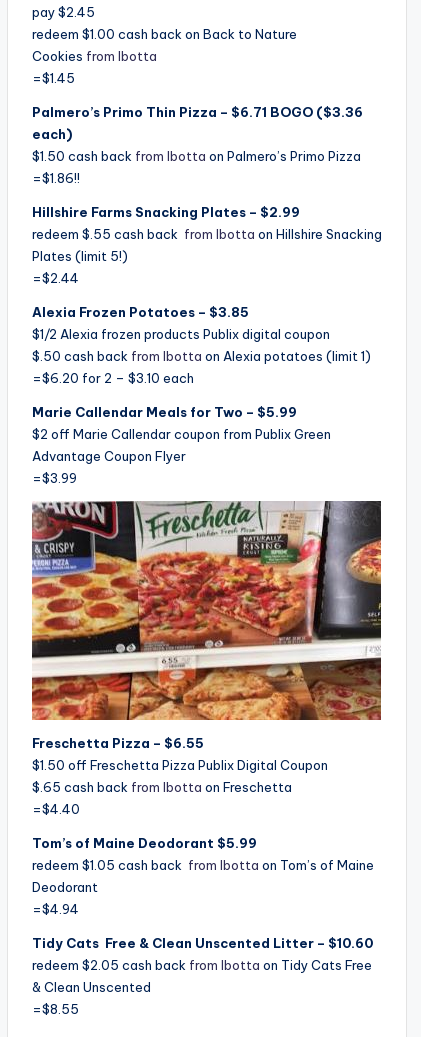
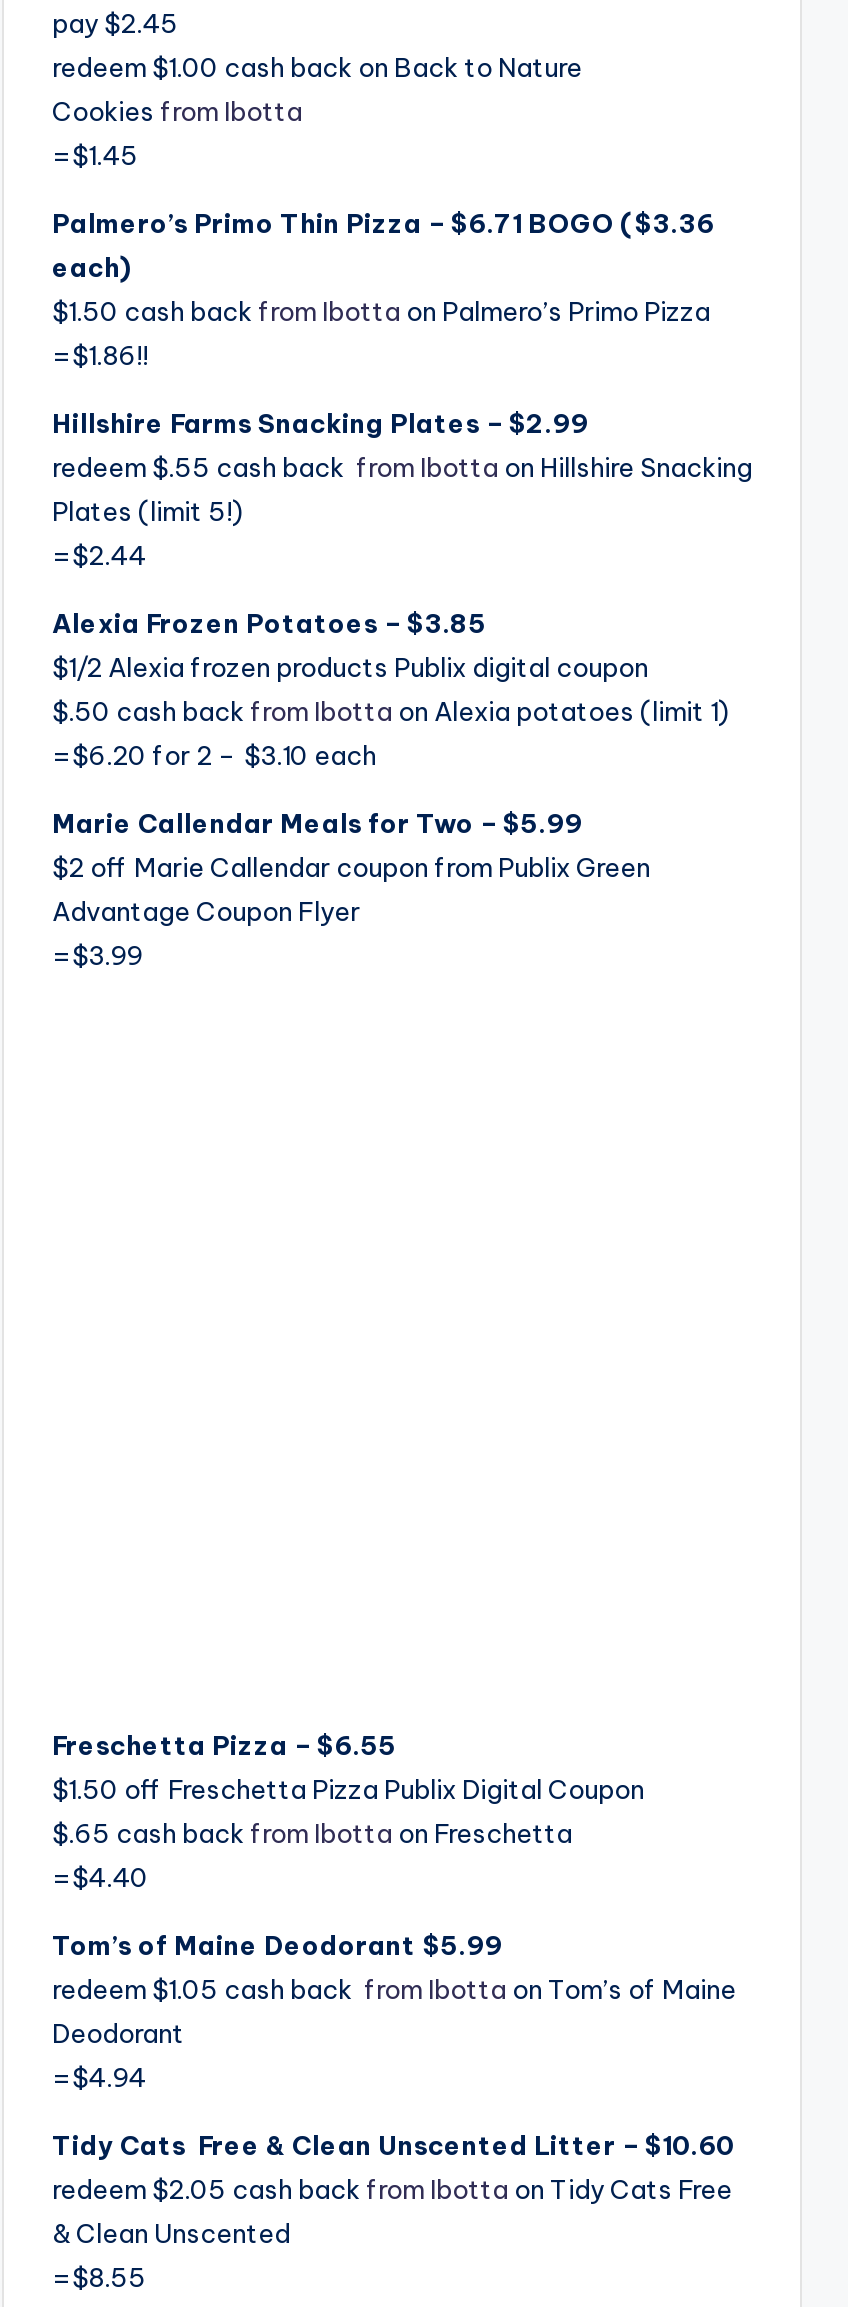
- [image]
